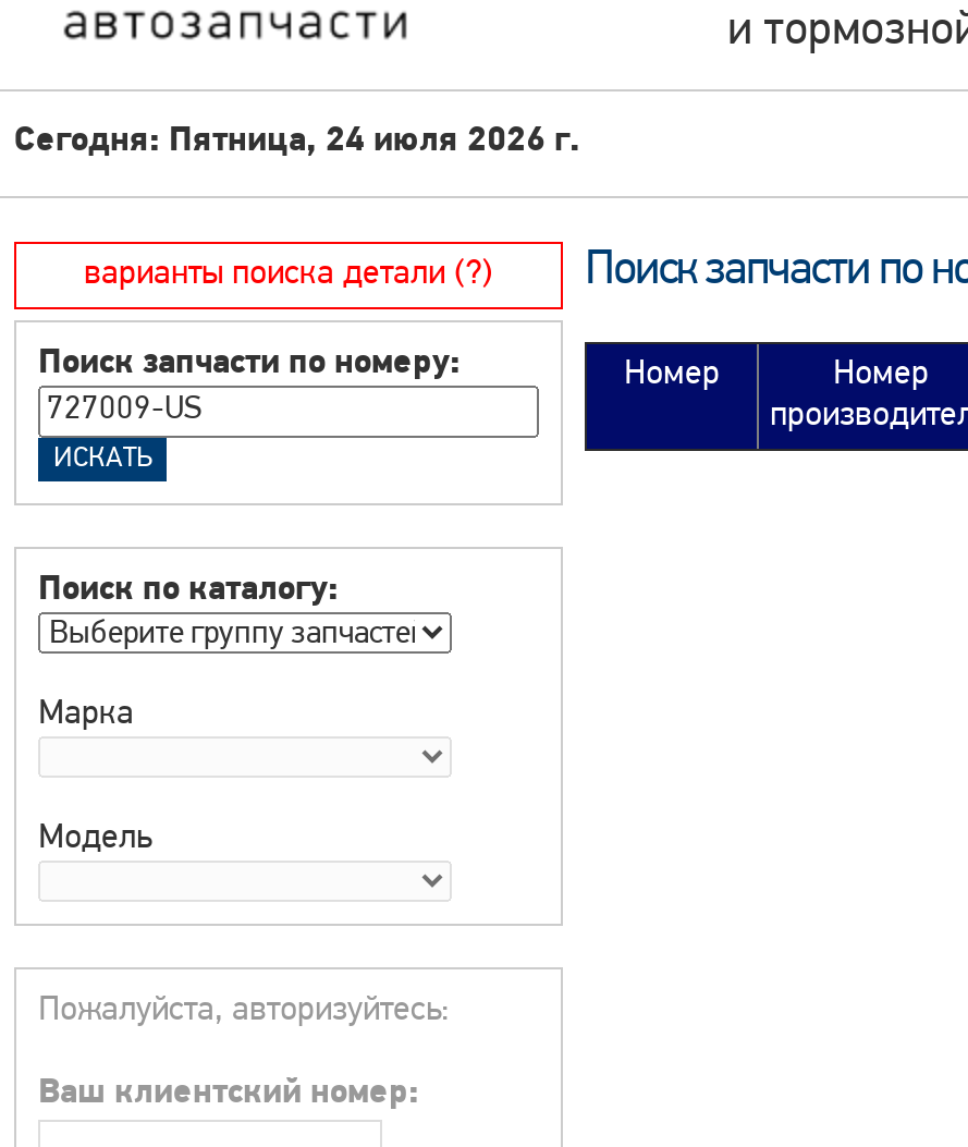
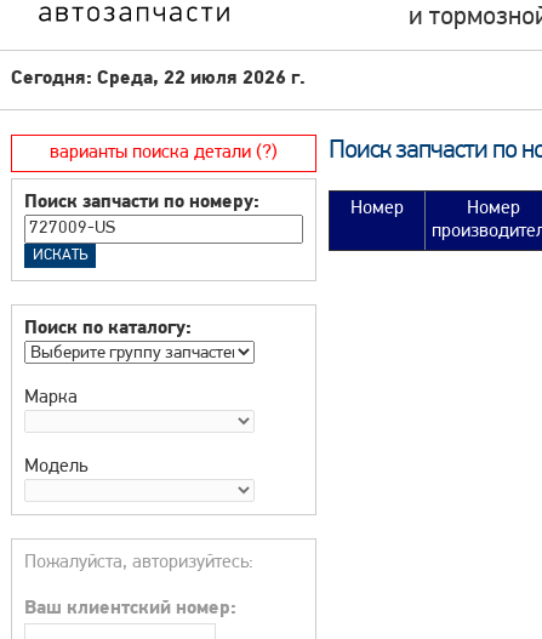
- Сегодня: Пятница, 24 июля 2026 г.
+ Сегодня: Среда, 22 июля 2026 г.
